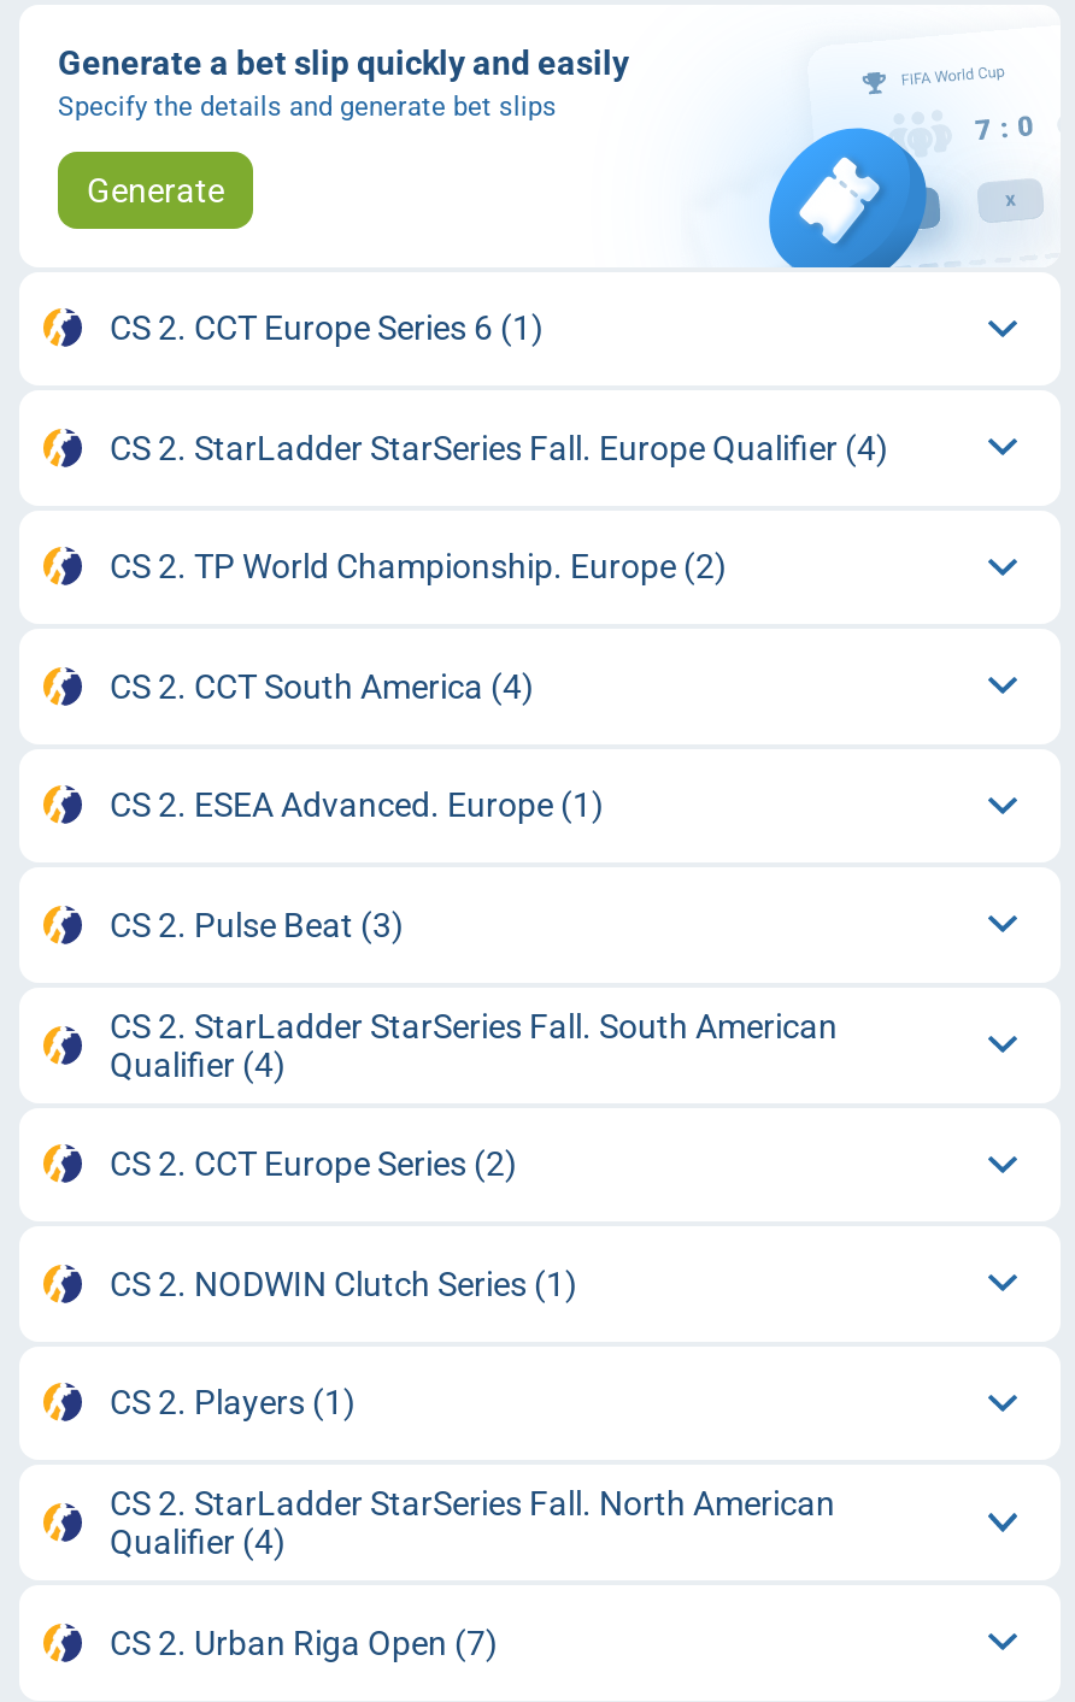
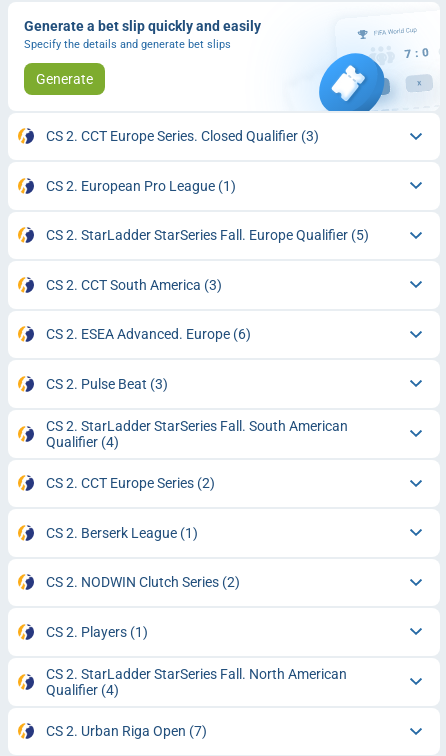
- CS 2. CCT Europe Series 6 (1)
+ CS 2. CCT Europe Series. Closed Qualifier (3)

- CS 2. StarLadder StarSeries Fall. Europe Qualifier (4)
+ CS 2. European Pro League (1)

- CS 2. TP World Championship. Europe (2)
+ CS 2. StarLadder StarSeries Fall. Europe Qualifier (5)

- CS 2. CCT South America (4)
+ CS 2. CCT South America (3)

- CS 2. ESEA Advanced. Europe (1)
+ CS 2. ESEA Advanced. Europe (6)

- CS 2. NODWIN Clutch Series (1)
+ CS 2. Berserk League (1)
+ CS 2. NODWIN Clutch Series (2)
